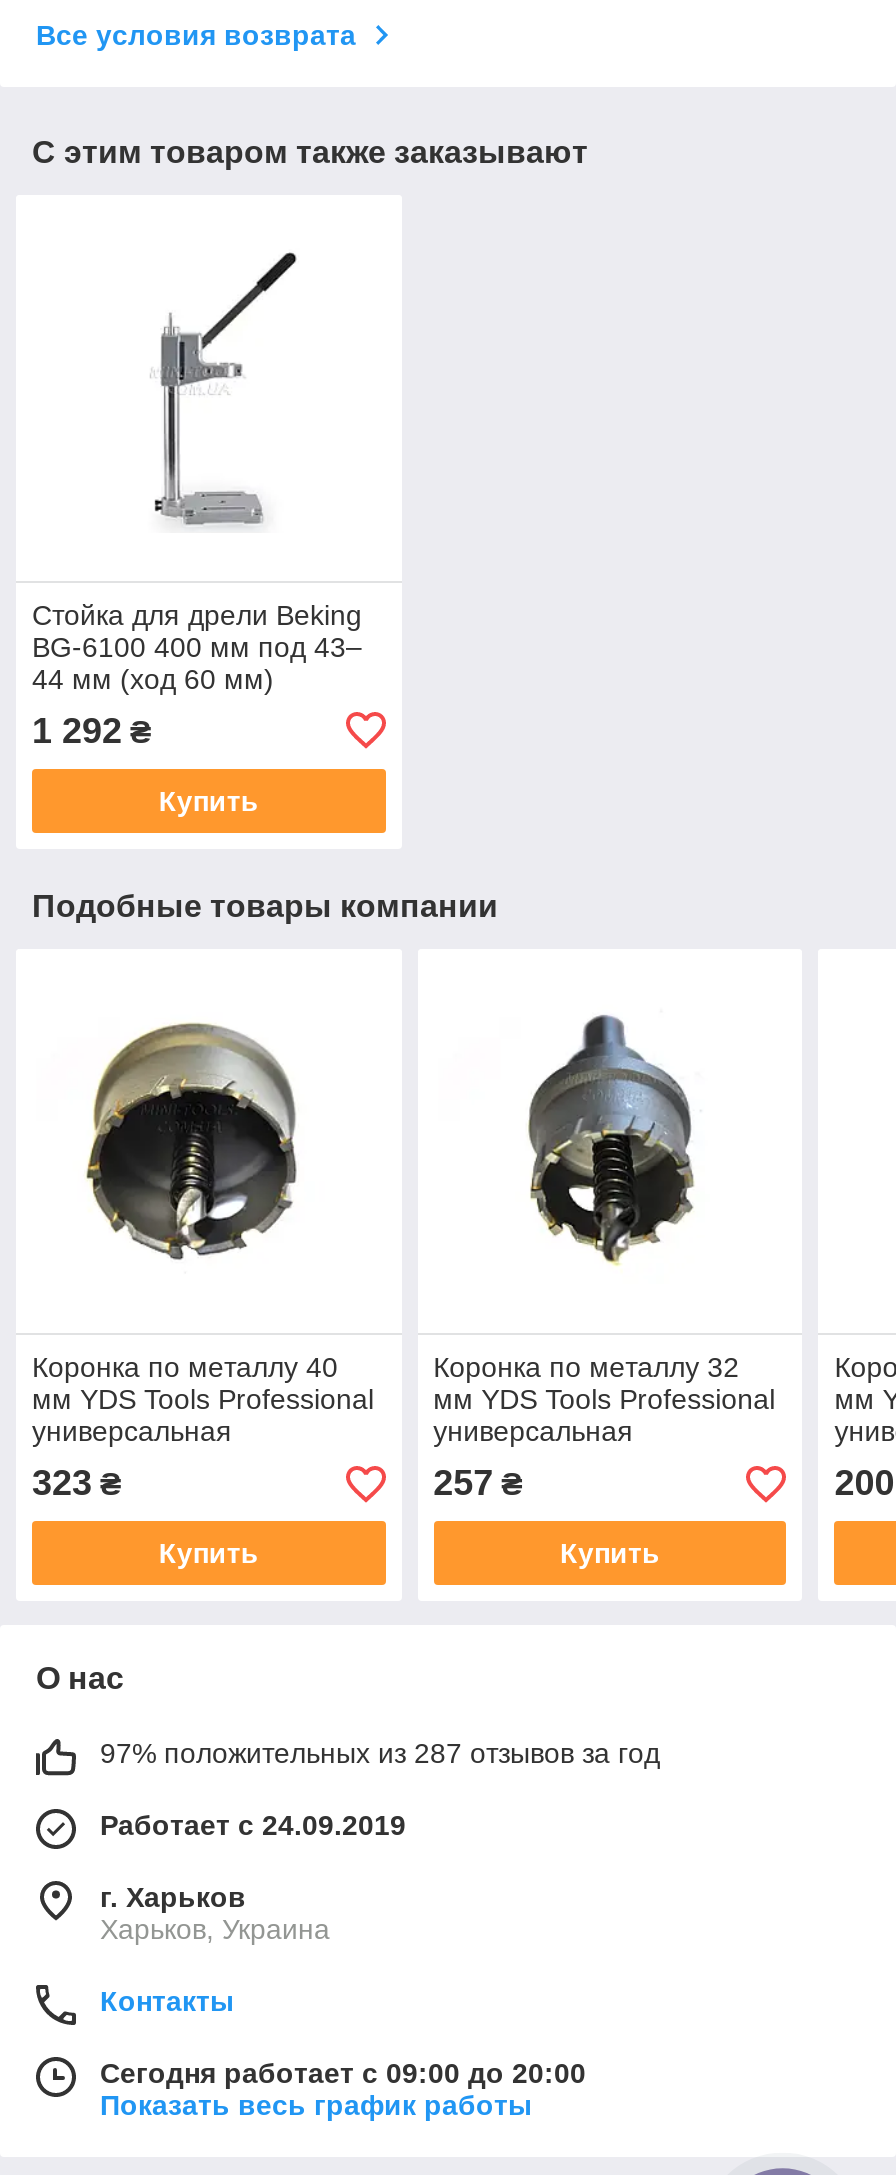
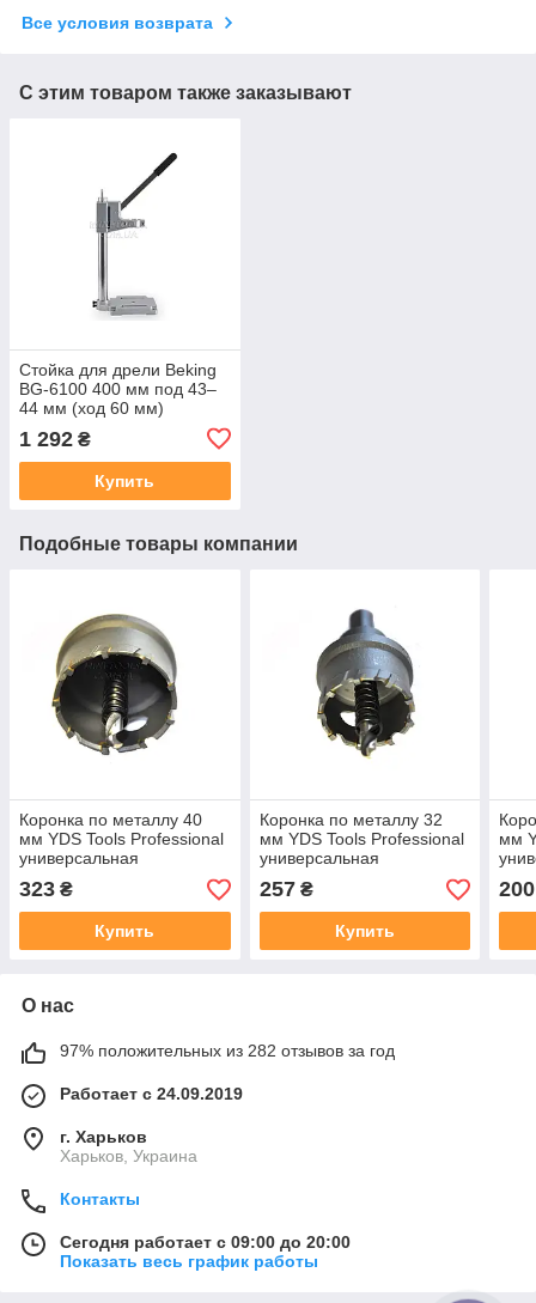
- 97% положительных из 287 отзывов за год
+ 97% положительных из 282 отзывов за год
